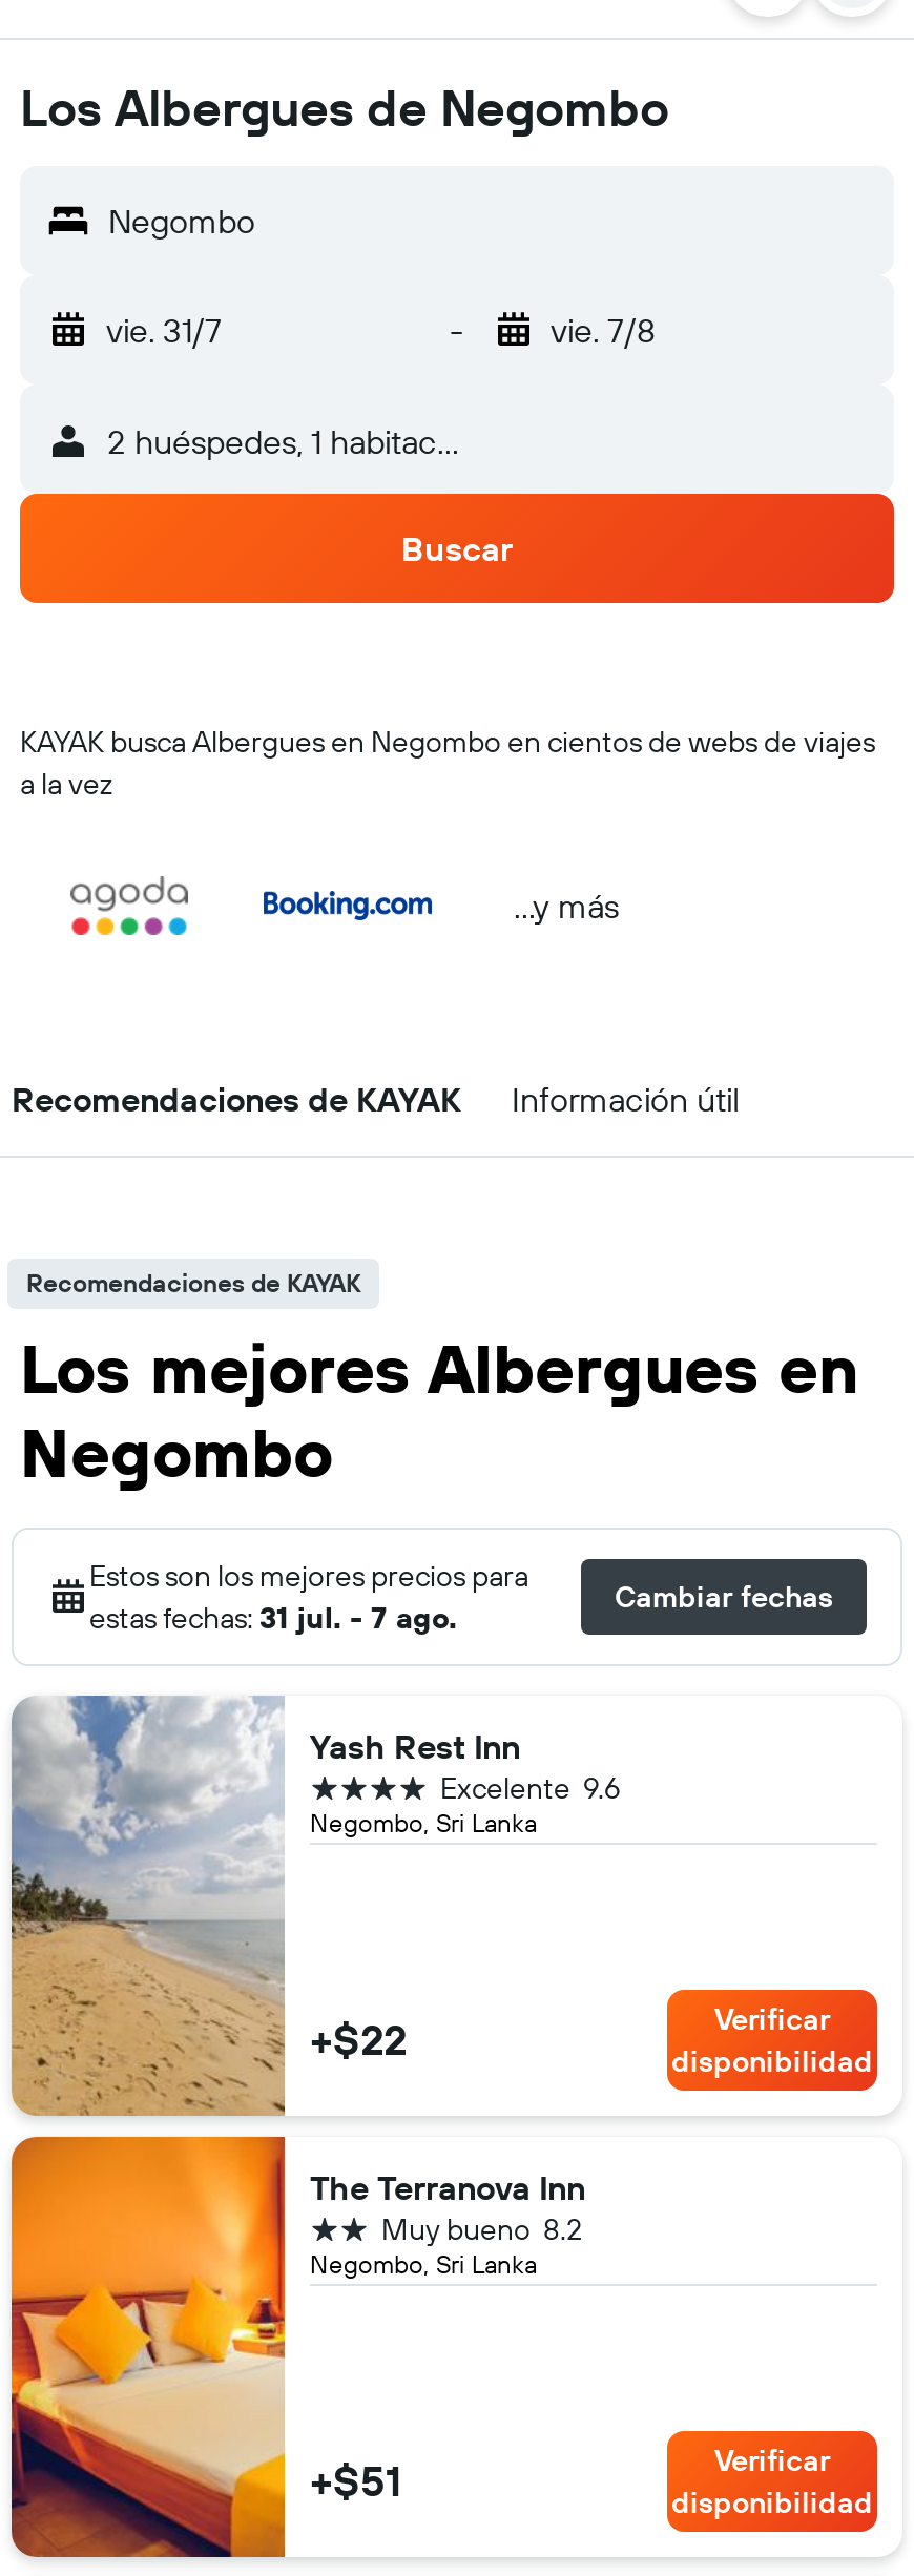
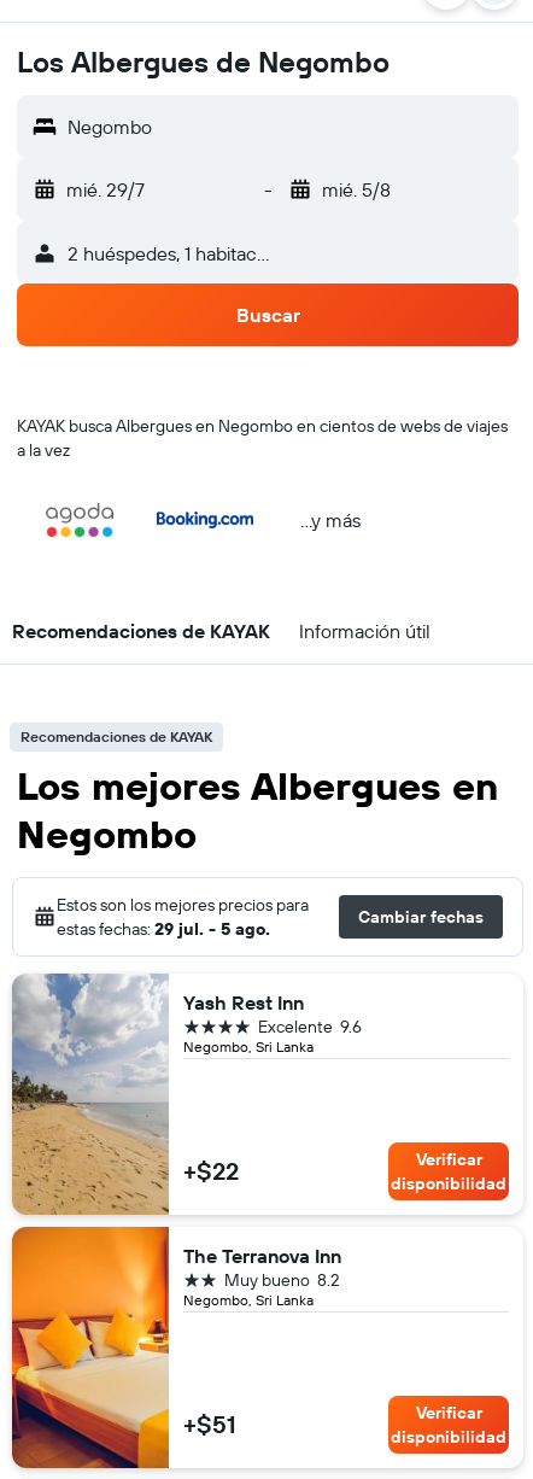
- vie. 31/7
+ mié. 29/7

- vie. 7/8
+ mié. 5/8

- estas fechas: 31 jul. - 7 ago.
+ estas fechas: 29 jul. - 5 ago.
